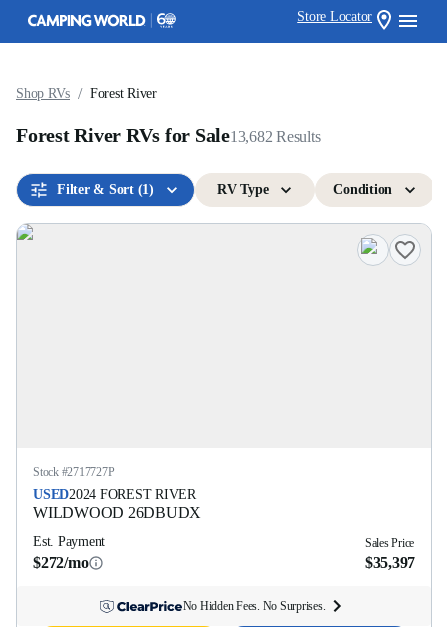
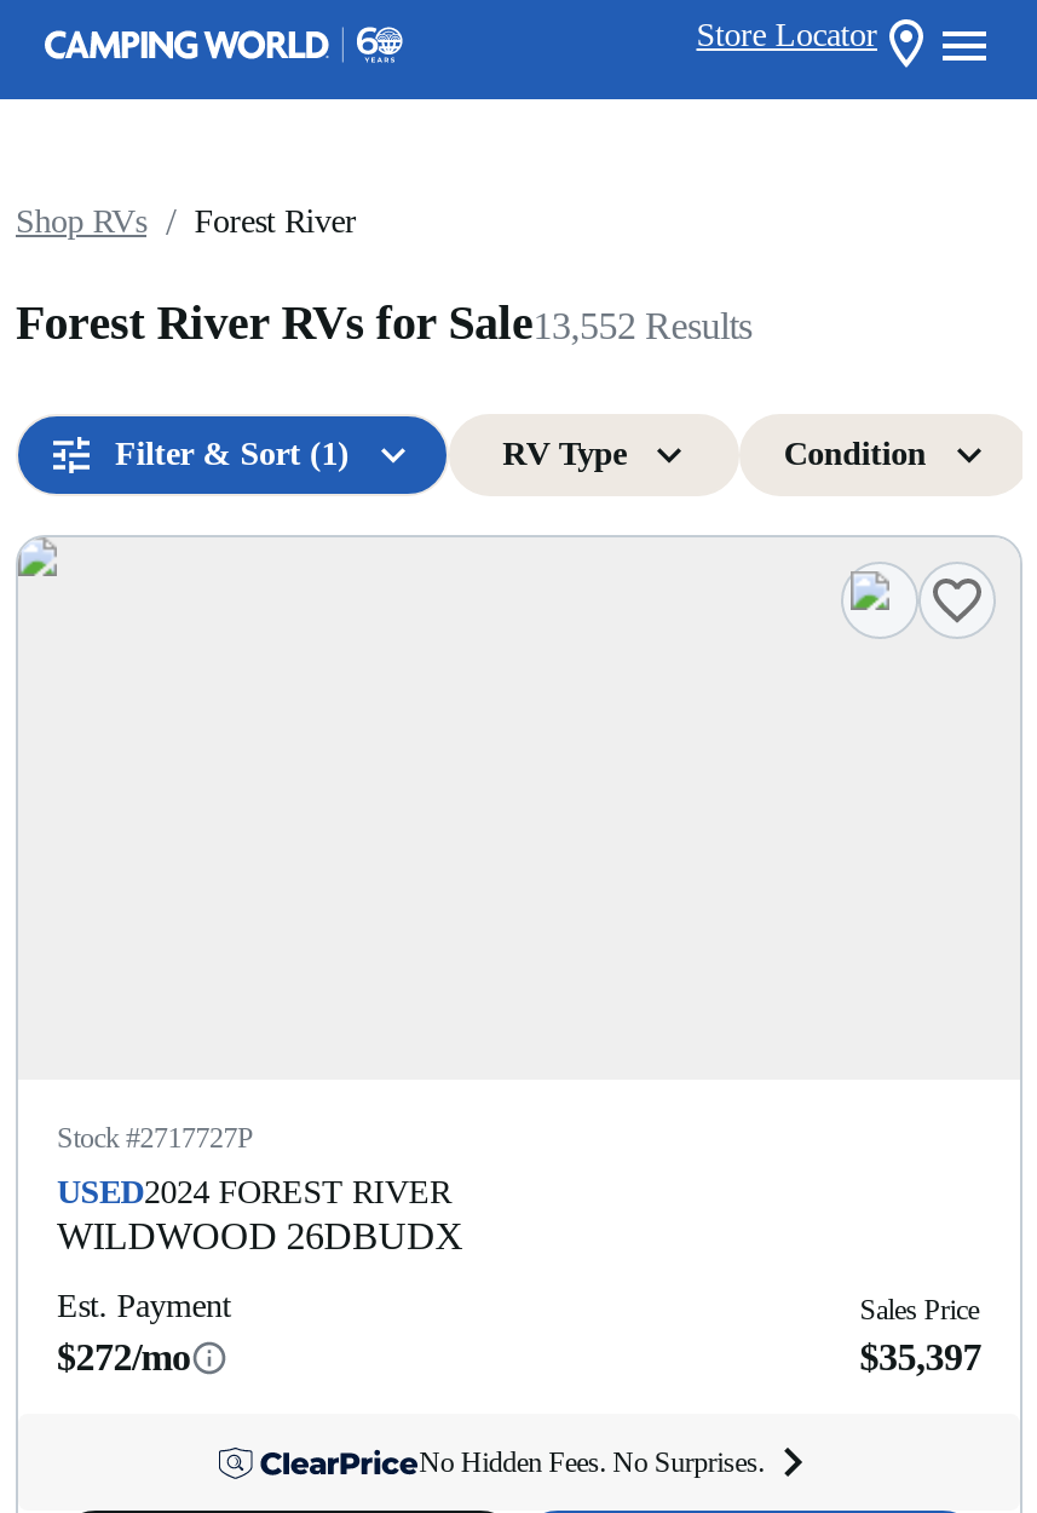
- Forest River RVs for Sale 13,682 Results
+ Forest River RVs for Sale 13,552 Results
